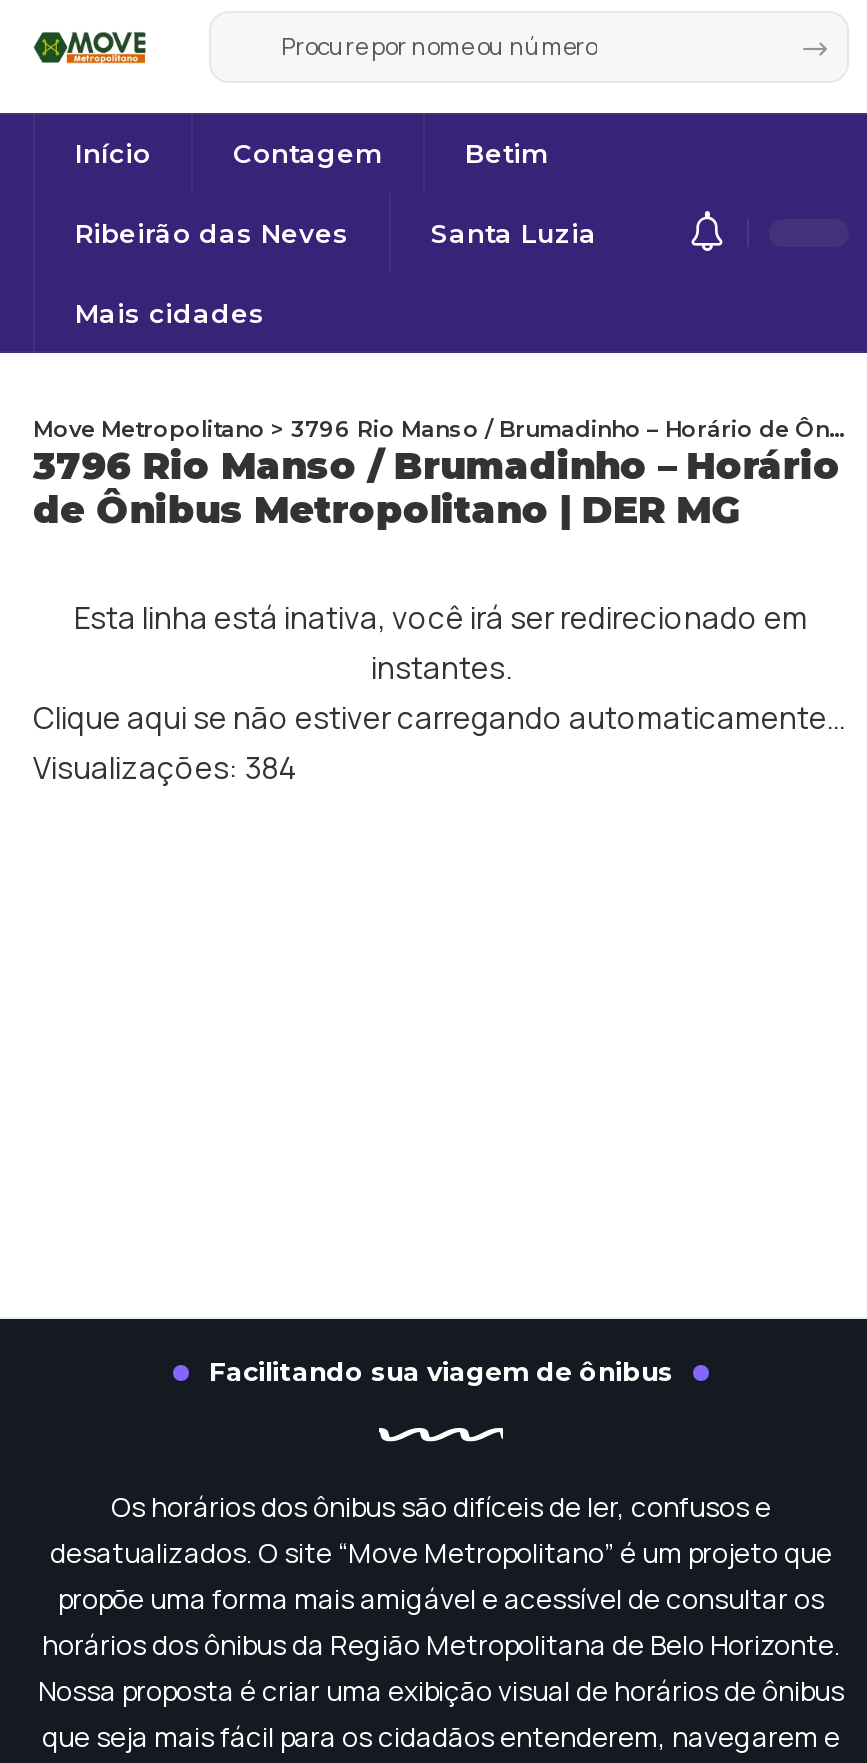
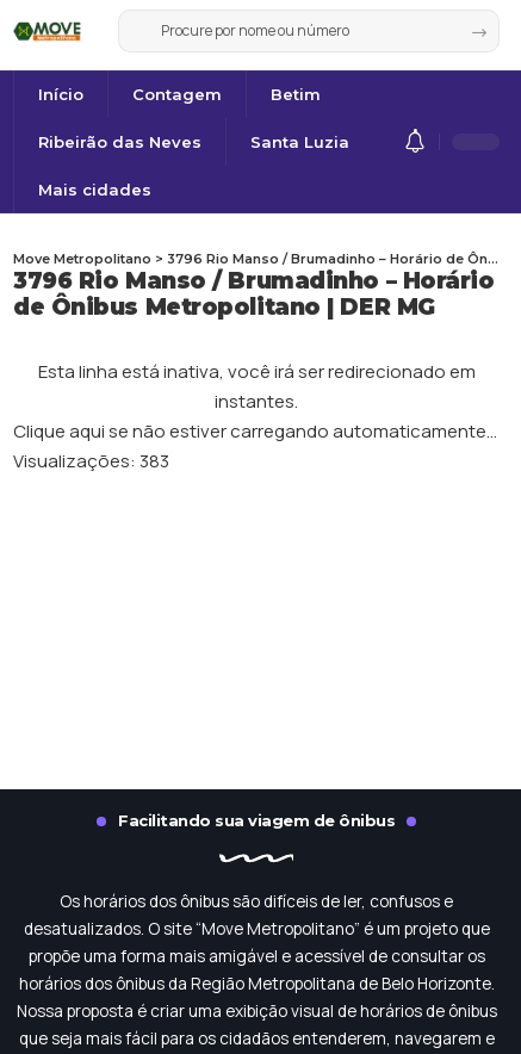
- Visualizações: 384
+ Visualizações: 383
